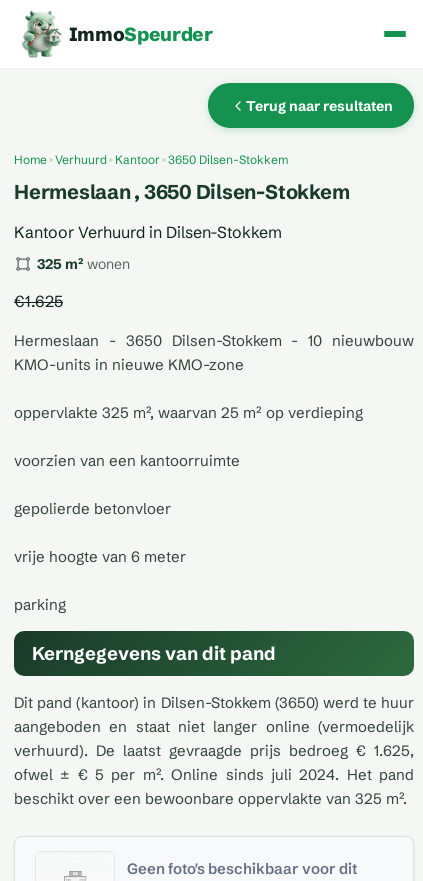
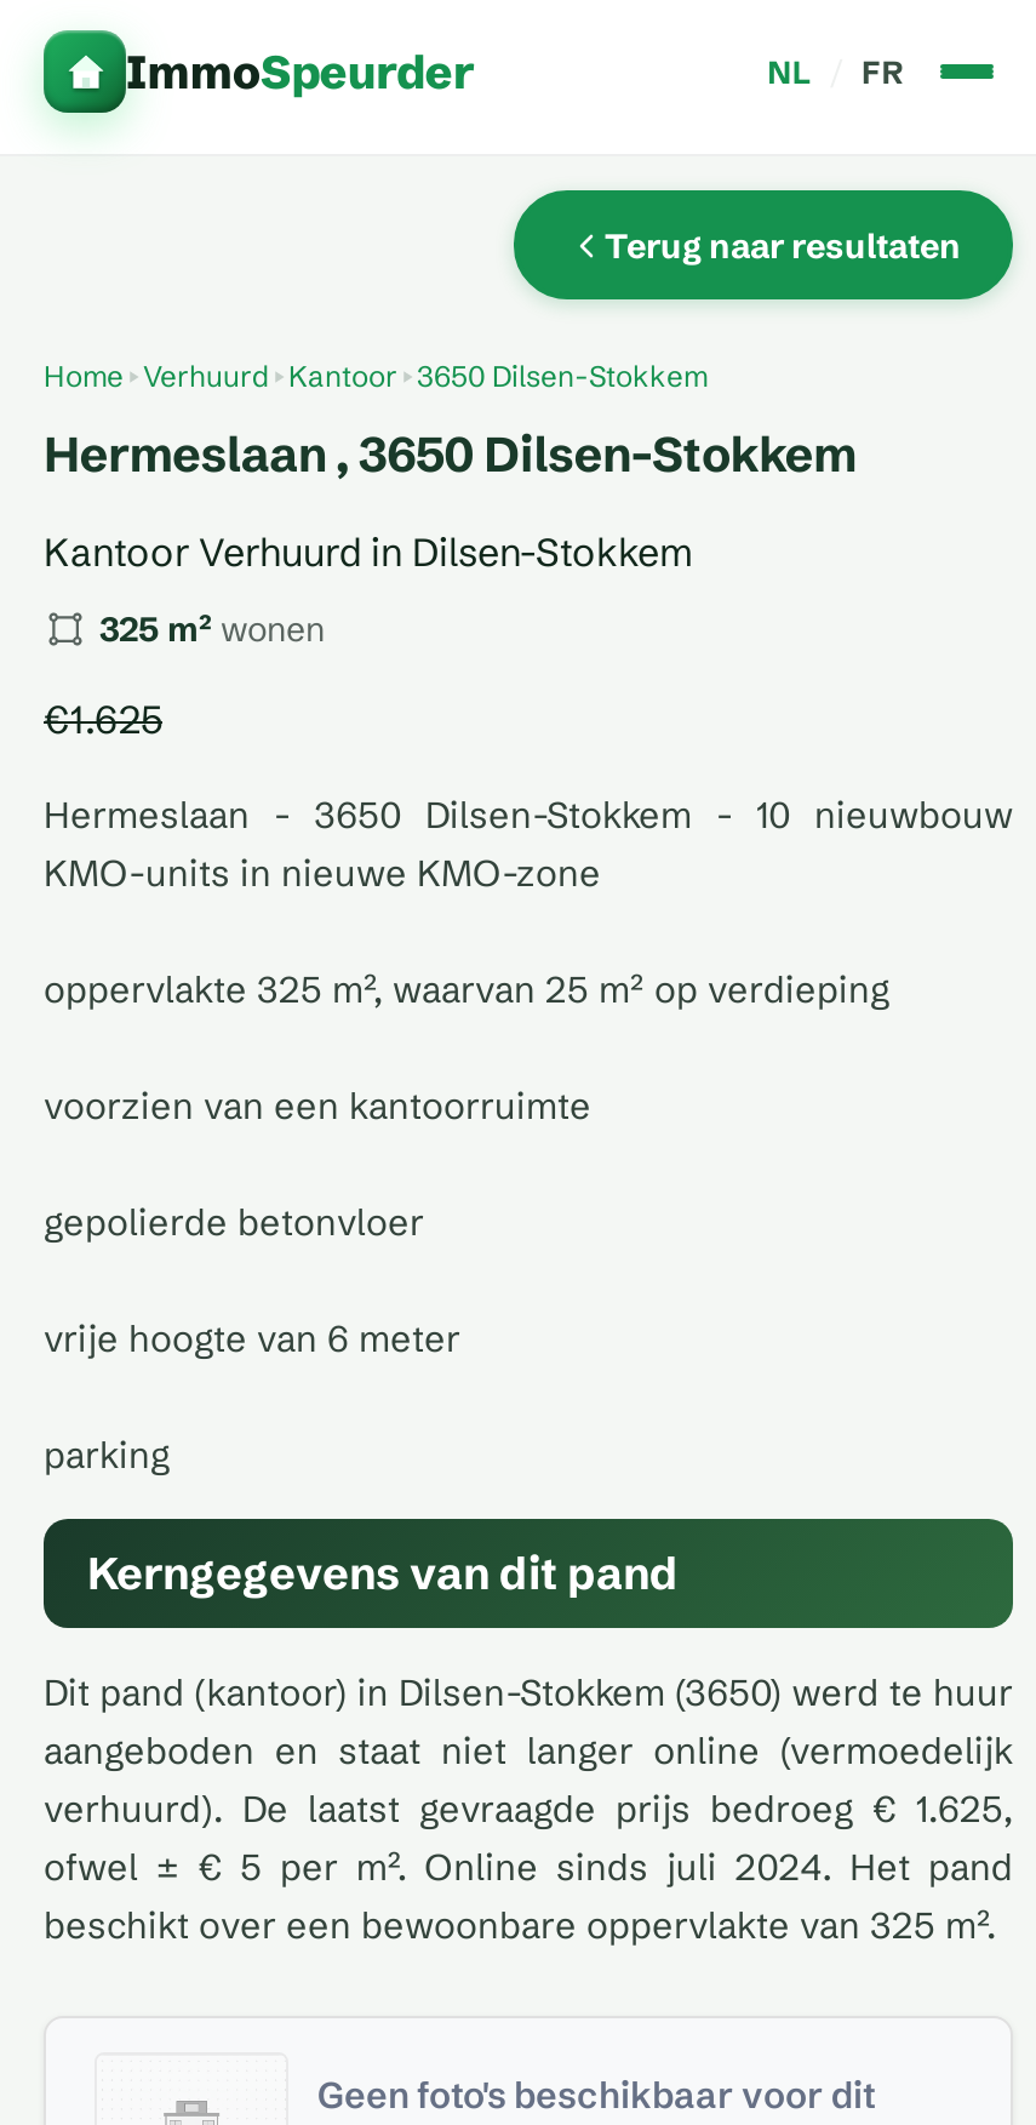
- [image]
+ [image]

+ NL / FR
